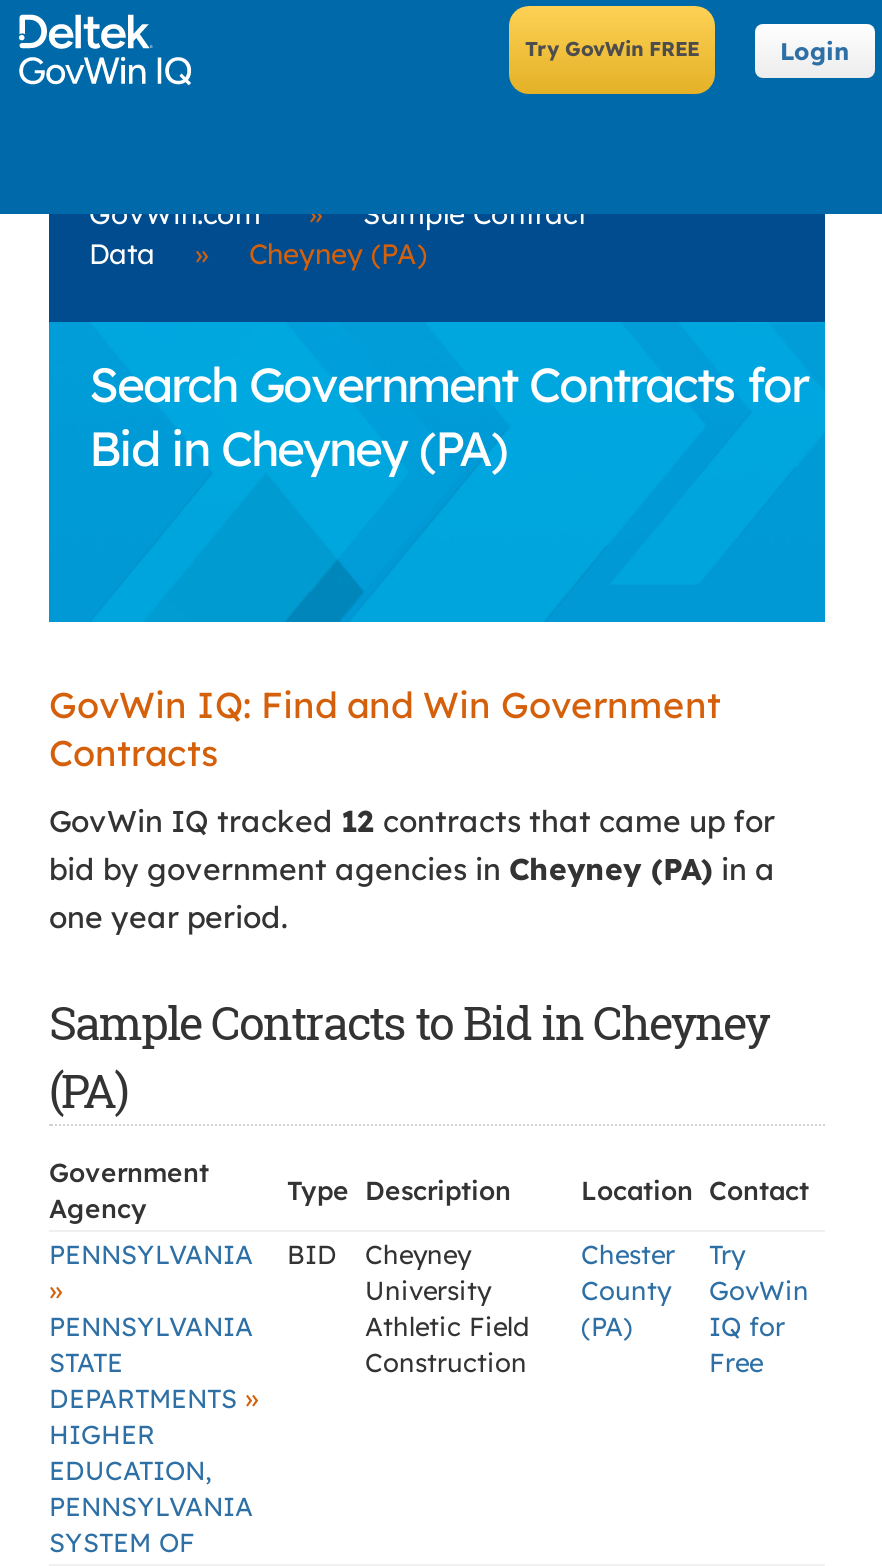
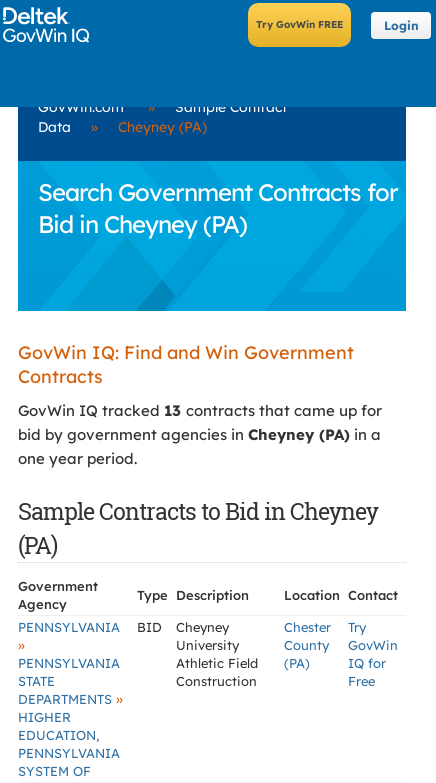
- GovWin IQ tracked 12 contracts that came up for
+ GovWin IQ tracked 13 contracts that came up for
